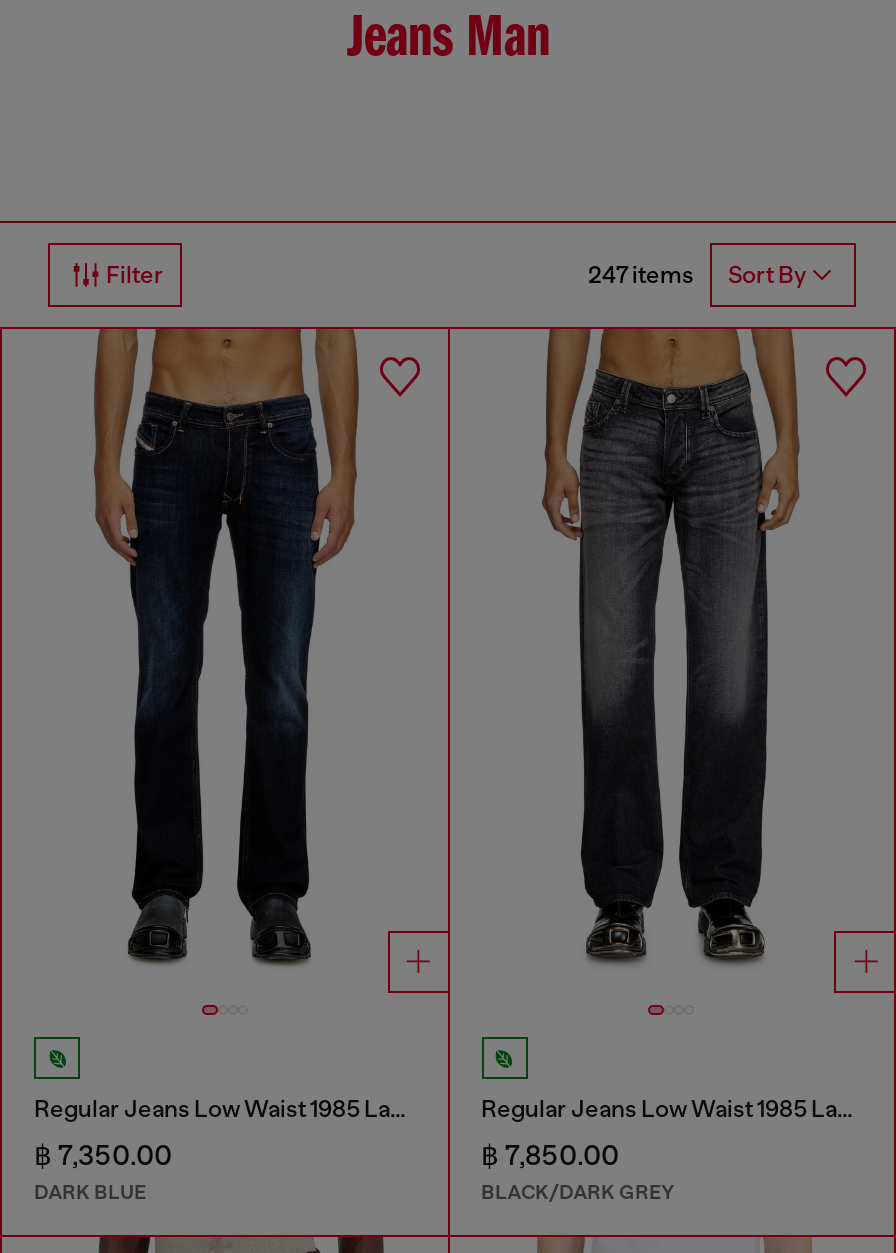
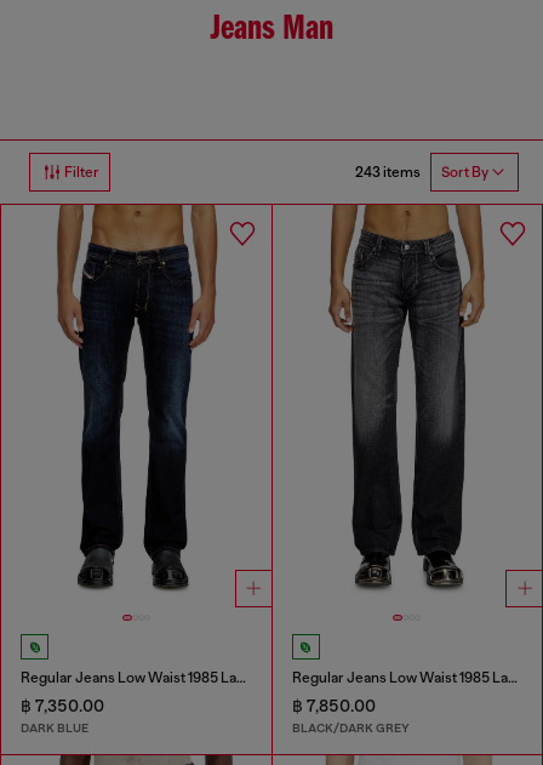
- 247 items Sort By
+ 243 items Sort By
